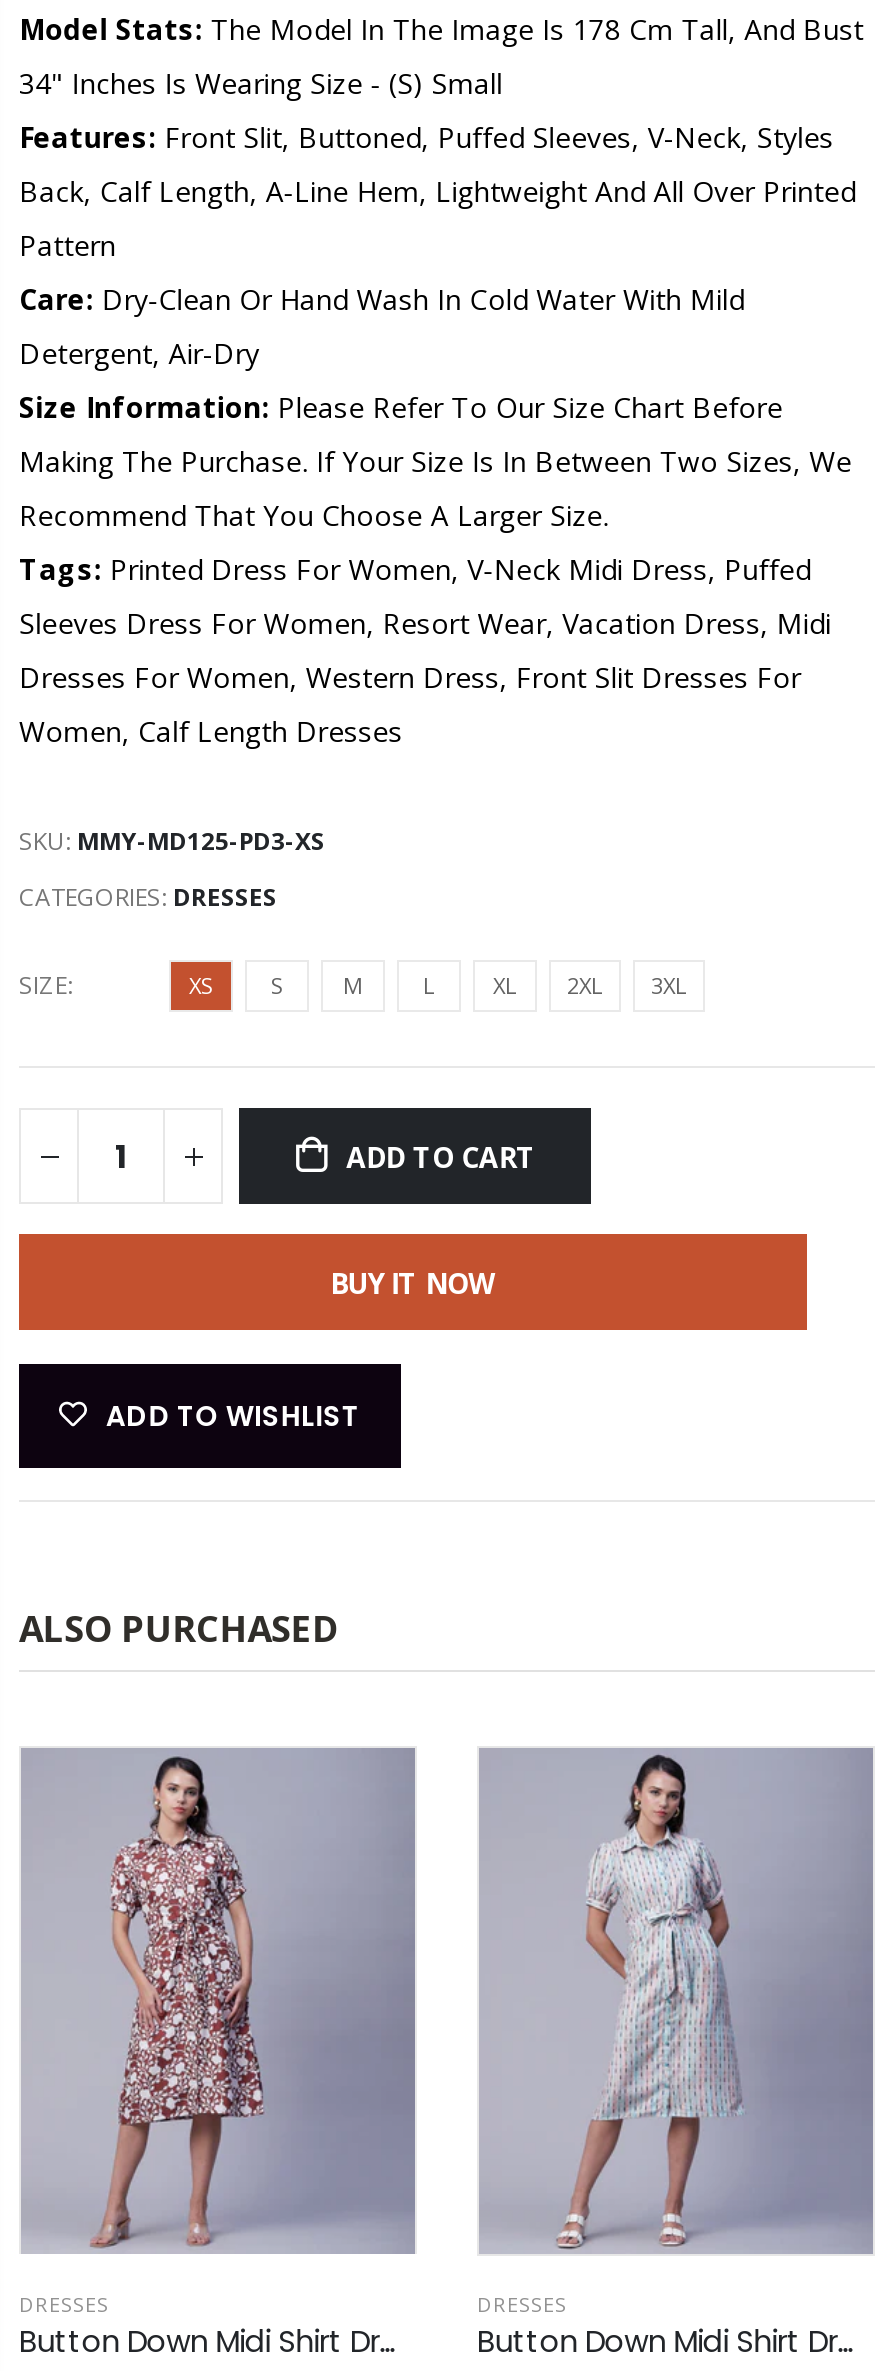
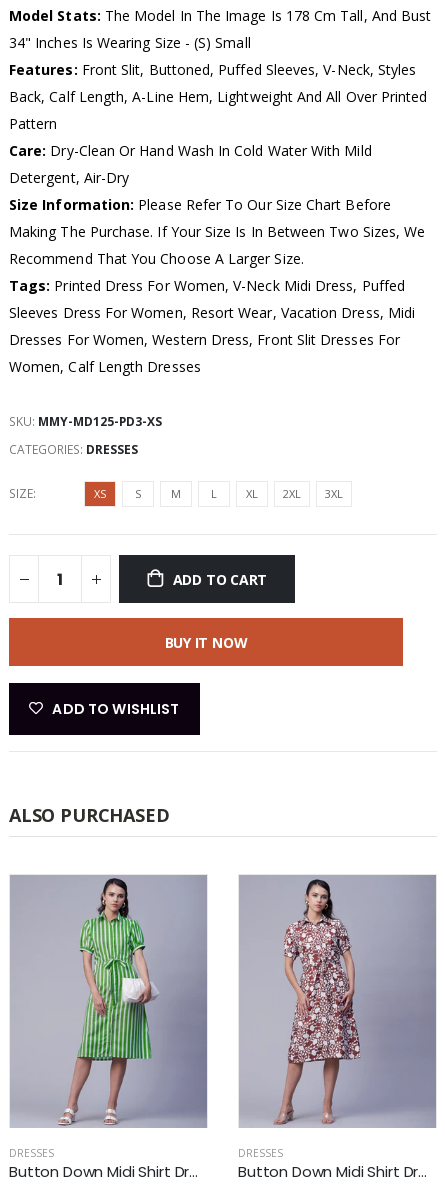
- [image]
+ [image]

- [image]
+ [image]
